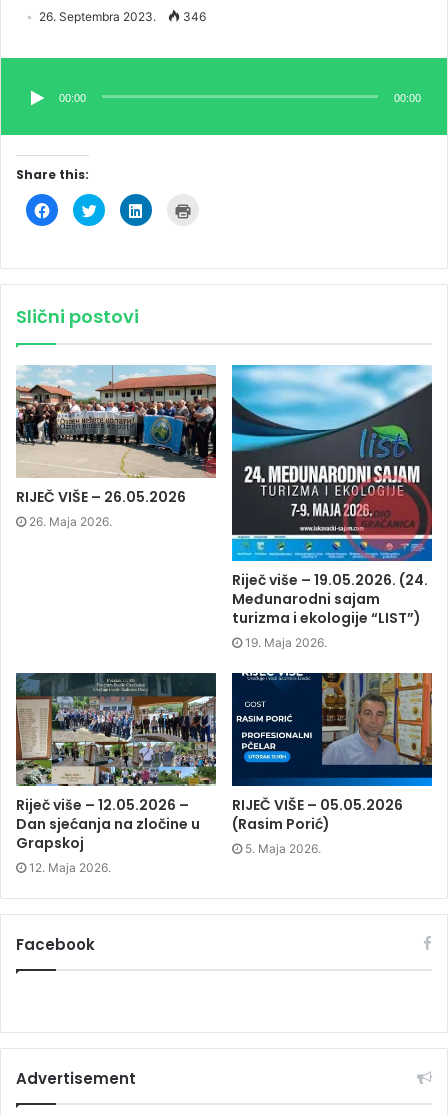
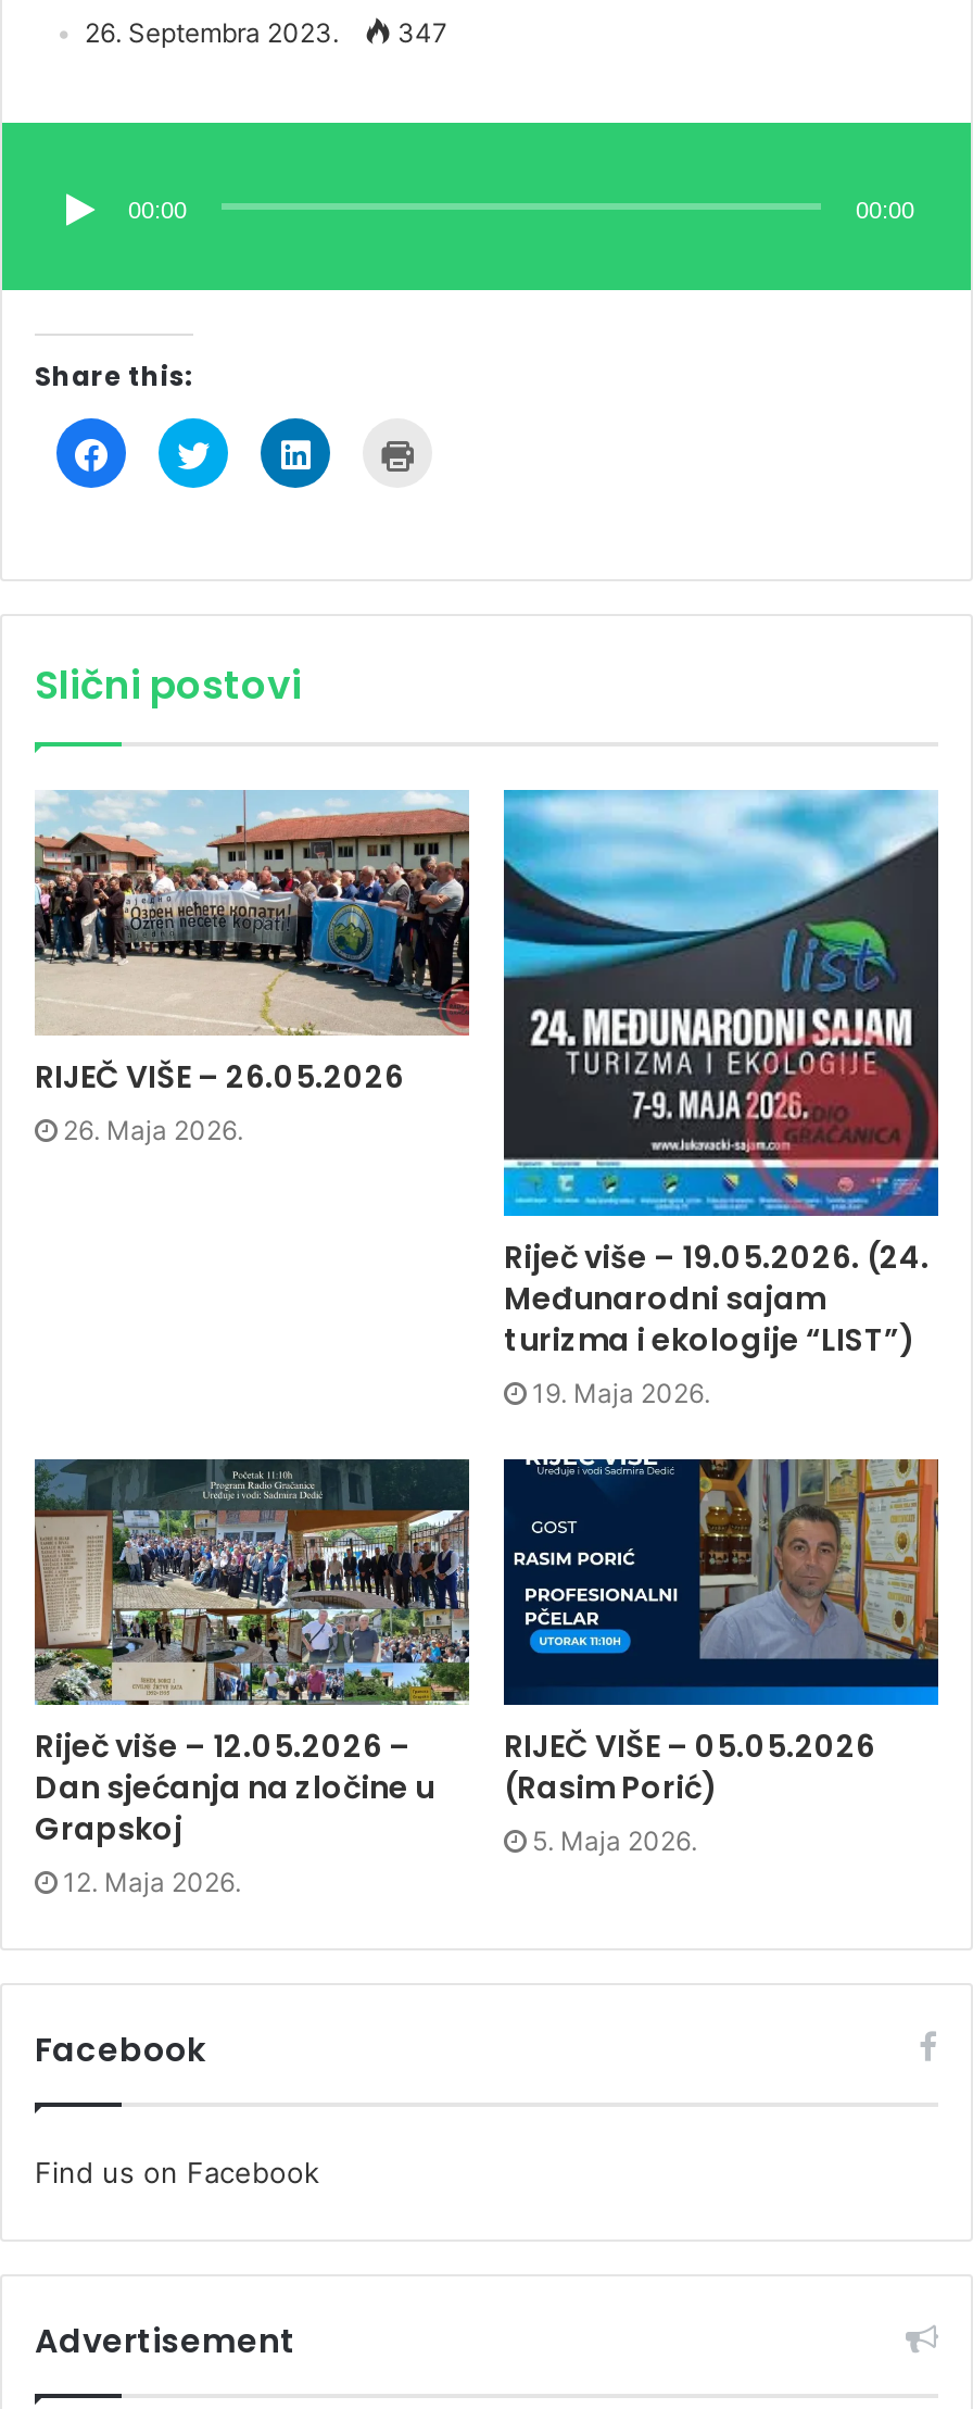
- 26. Septembra 2023. 346
+ 26. Septembra 2023. 347

+ Find us on Facebook
